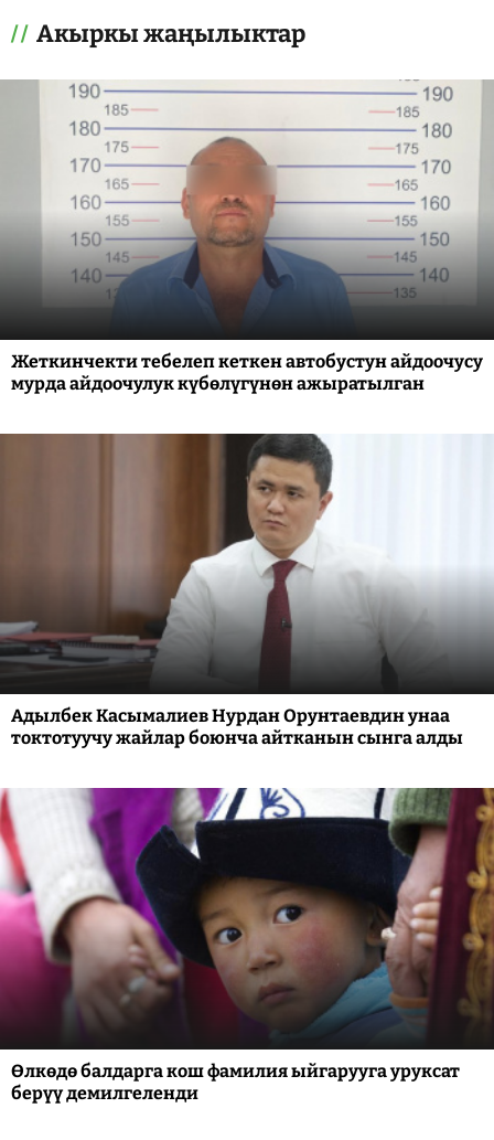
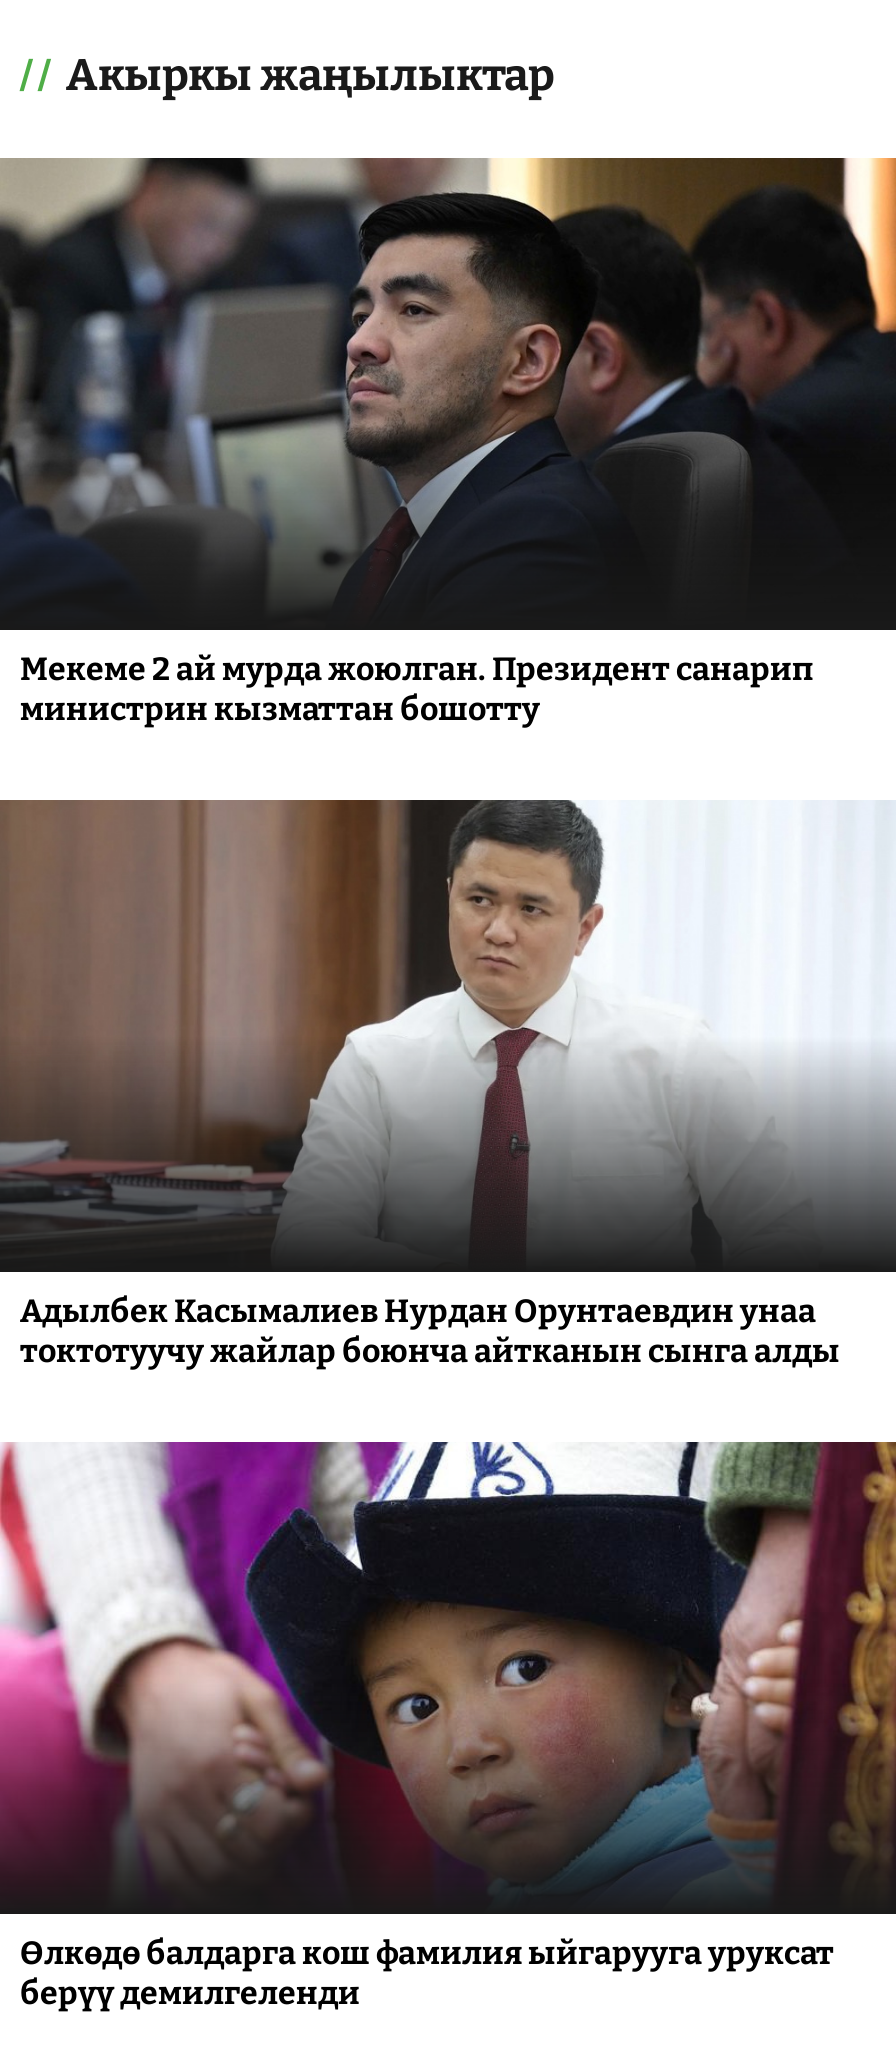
- [image]
- Жеткинчекти тебелеп кеткен автобустун айдоочусу
- мурда айдоочулук күбөлүгүнөн ажыратылган
+ [image]
+ Мекеме 2 ай мурда жоюлган. Президент санарип
+ министрин кызматтан бошотту
